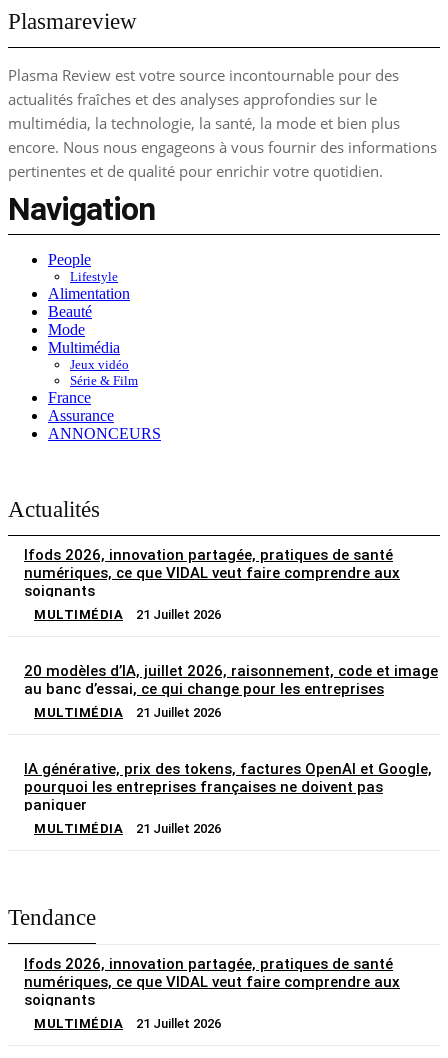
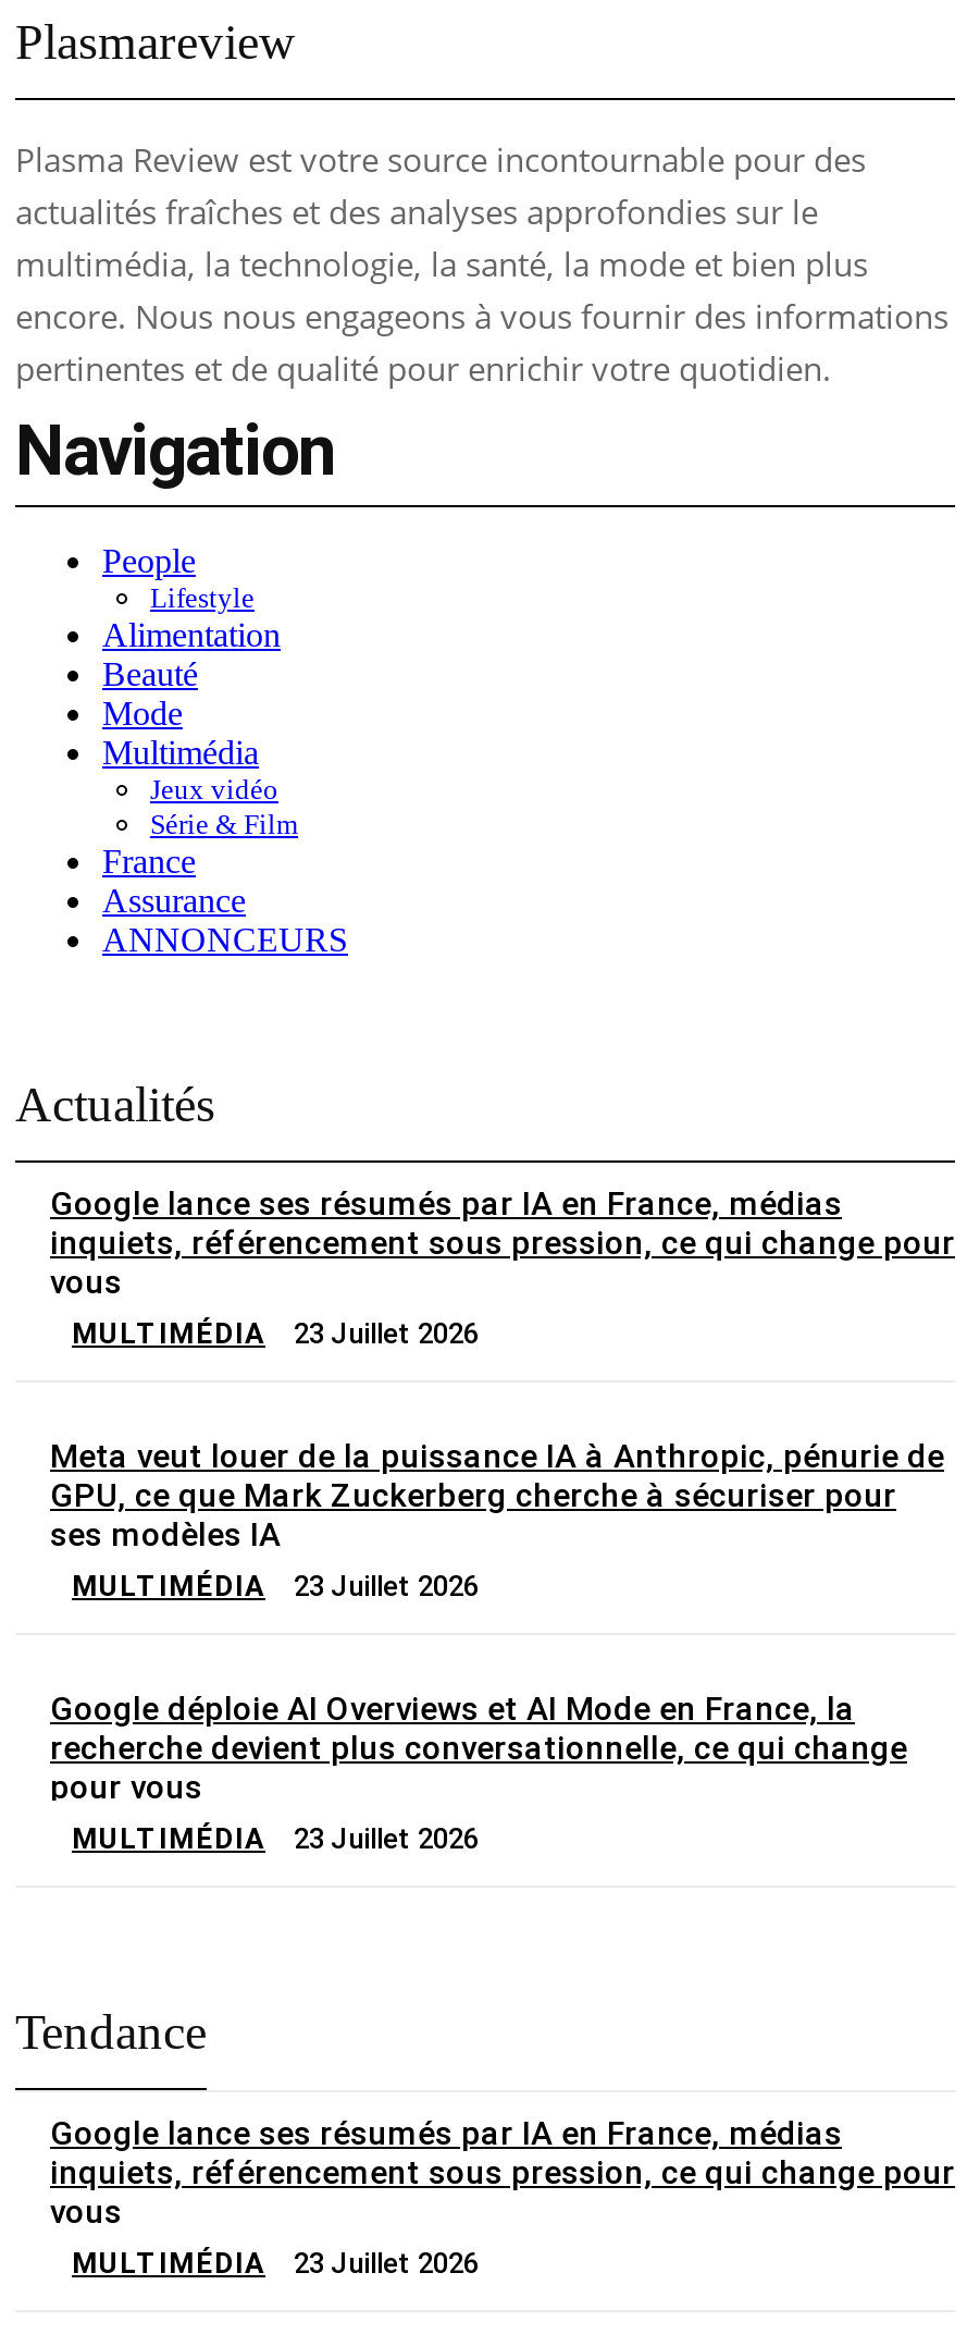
- Ifods 2026, innovation partagée, pratiques de santé
- numériques, ce que VIDAL veut faire comprendre aux
- soignants
+ Google lance ses résumés par IA en France, médias
+ inquiets, référencement sous pression, ce qui change pour
+ vous

- MULTIMÉDIA 21 Juillet 2026
+ MULTIMÉDIA 23 Juillet 2026

- 20 modèles d’IA, juillet 2026, raisonnement, code et image
- au banc d’essai, ce qui change pour les entreprises
+ Meta veut louer de la puissance IA à Anthropic, pénurie de
+ GPU, ce que Mark Zuckerberg cherche à sécuriser pour
+ ses modèles IA

- MULTIMÉDIA 21 Juillet 2026
+ MULTIMÉDIA 23 Juillet 2026

- IA générative, prix des tokens, factures OpenAI et Google,
- pourquoi les entreprises françaises ne doivent pas
- paniquer
+ Google déploie AI Overviews et AI Mode en France, la
+ recherche devient plus conversationnelle, ce qui change
+ pour vous

- MULTIMÉDIA 21 Juillet 2026
+ MULTIMÉDIA 23 Juillet 2026

- Ifods 2026, innovation partagée, pratiques de santé
- numériques, ce que VIDAL veut faire comprendre aux
- soignants
+ Google lance ses résumés par IA en France, médias
+ inquiets, référencement sous pression, ce qui change pour
+ vous

- MULTIMÉDIA 21 Juillet 2026
+ MULTIMÉDIA 23 Juillet 2026
